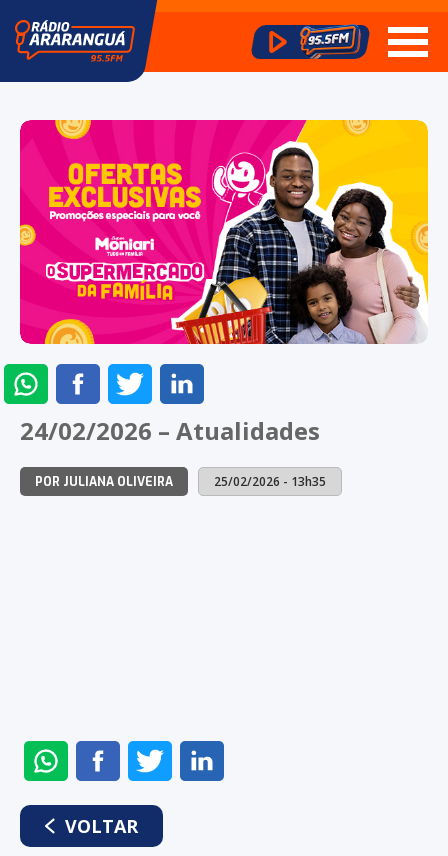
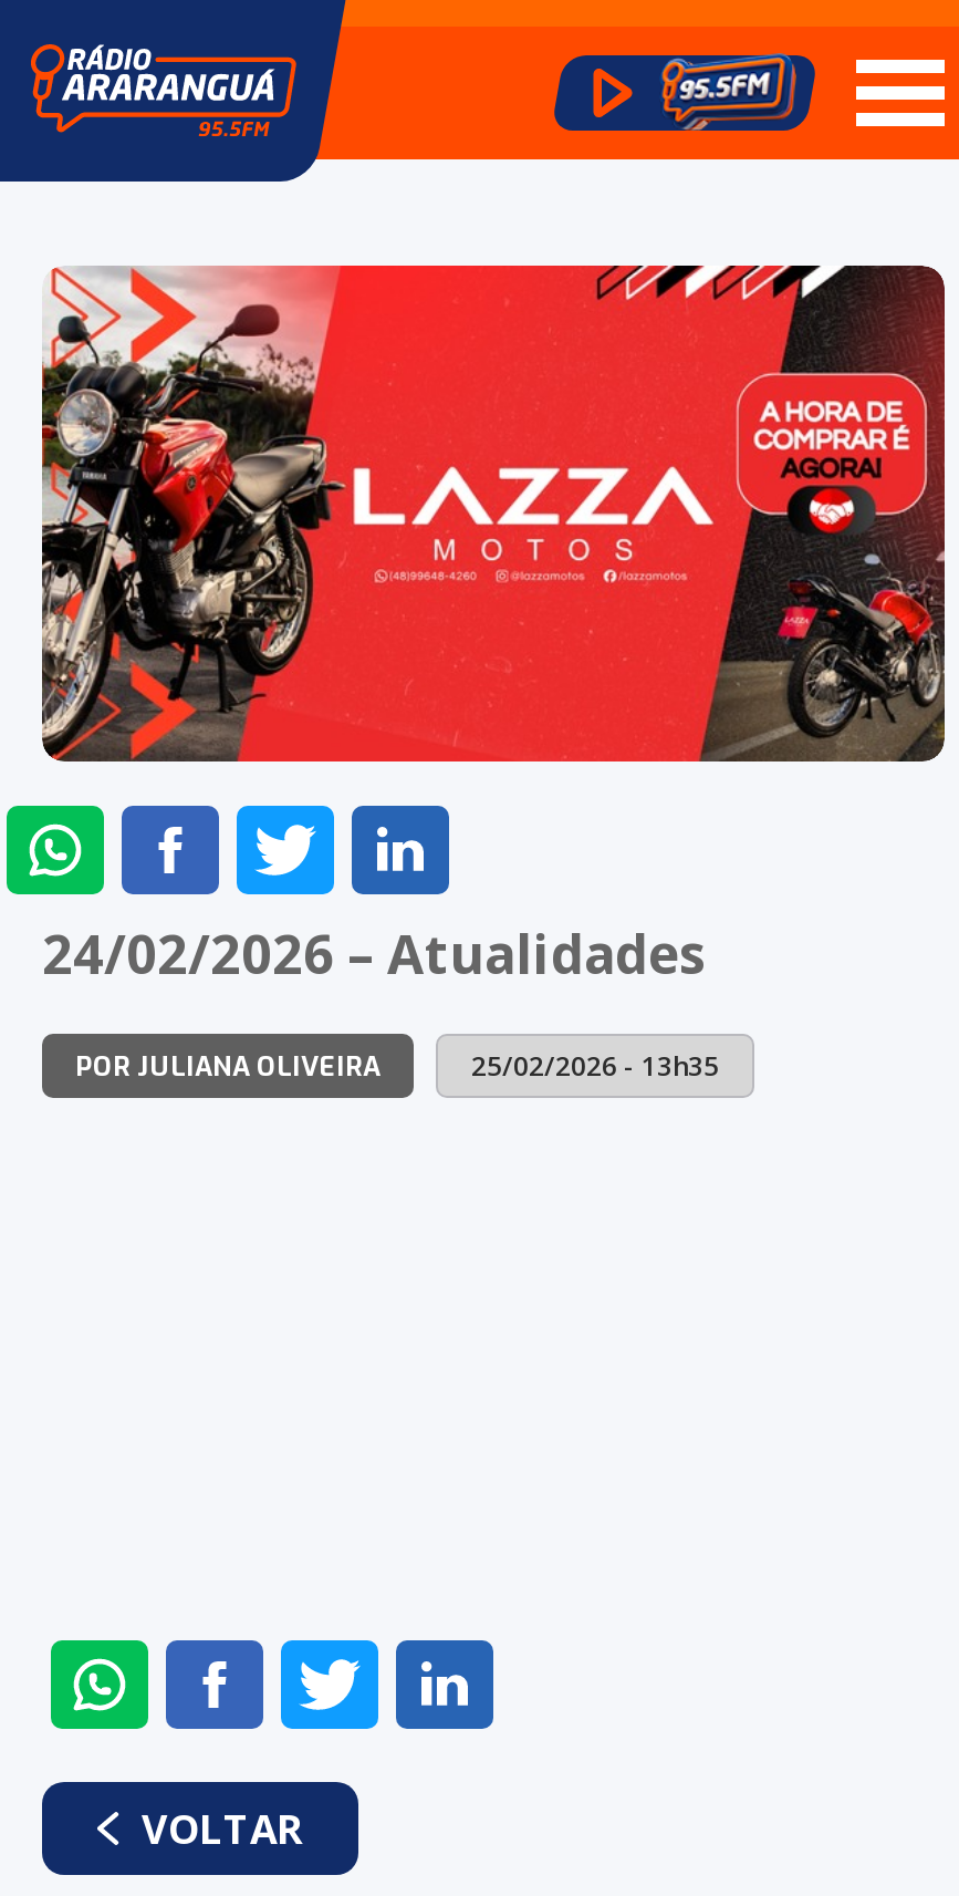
- [image]
+ [image]
